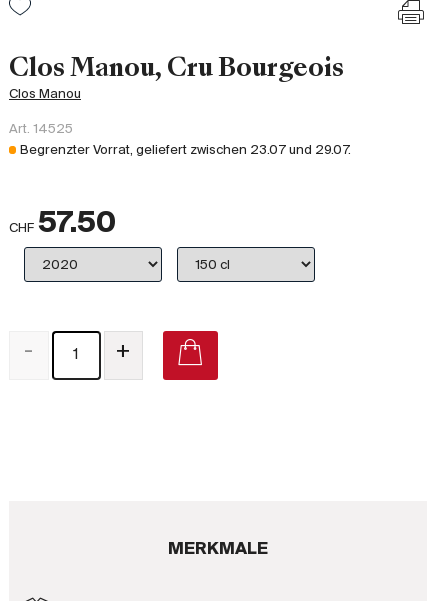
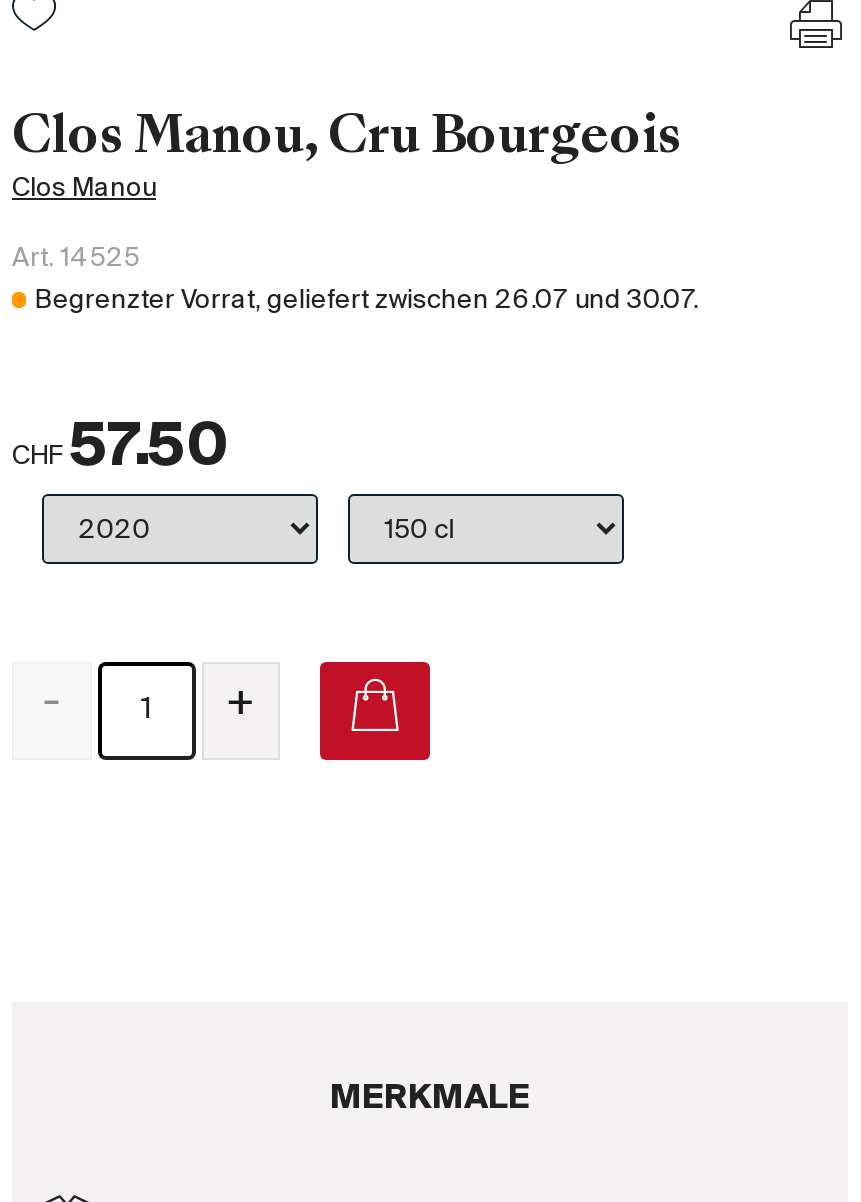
- Begrenzter Vorrat, geliefert zwischen 23.07 und 29.07.
+ Begrenzter Vorrat, geliefert zwischen 26.07 und 30.07.
